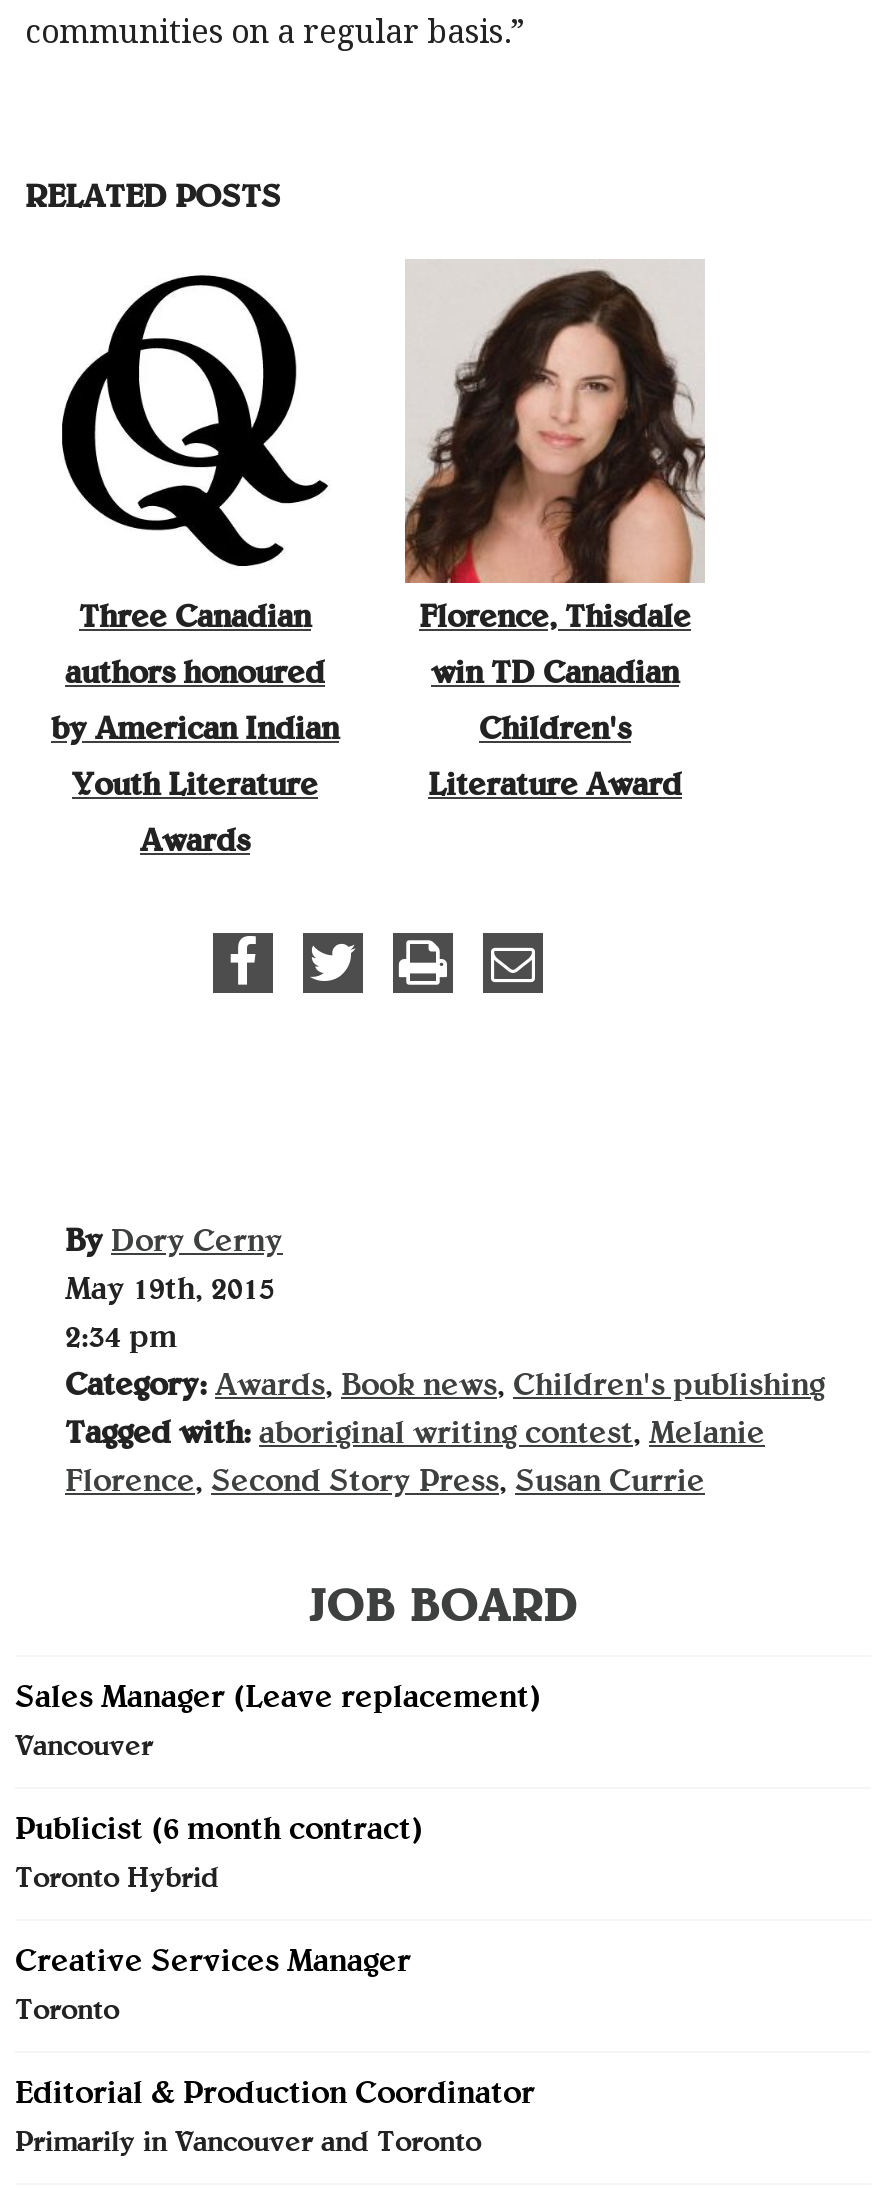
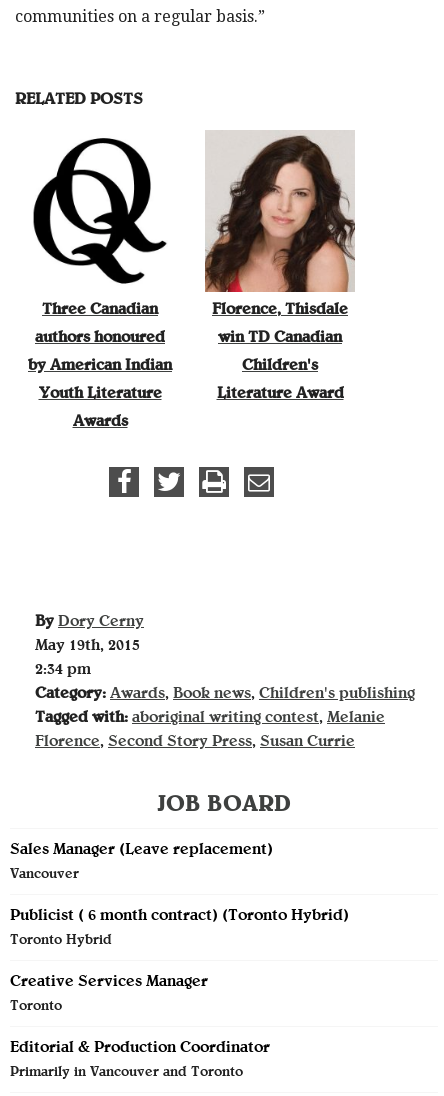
- Publicist (6 month contract)
+ Publicist ( 6 month contract) (Toronto Hybrid)
